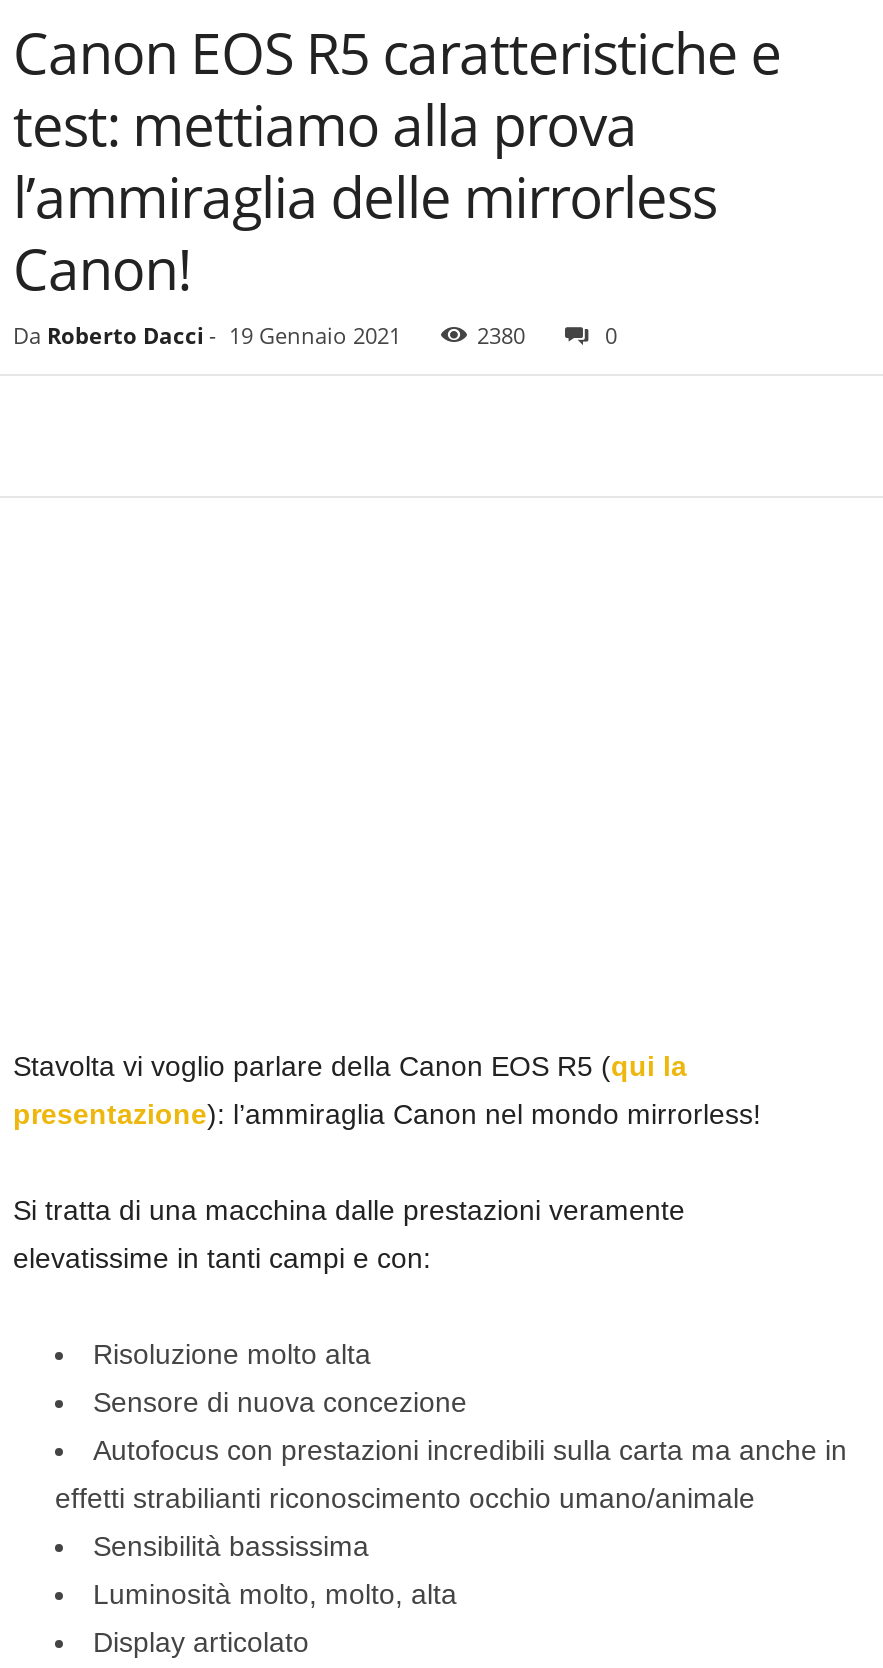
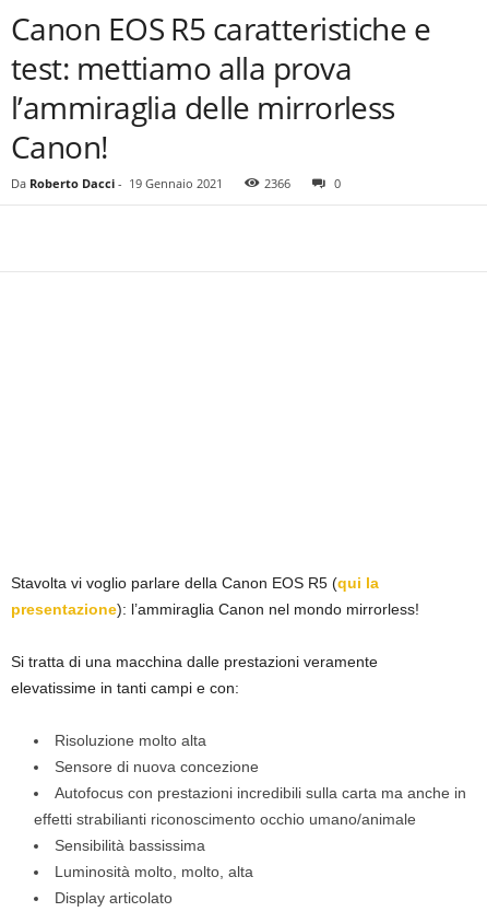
- 2380
+ 2366
